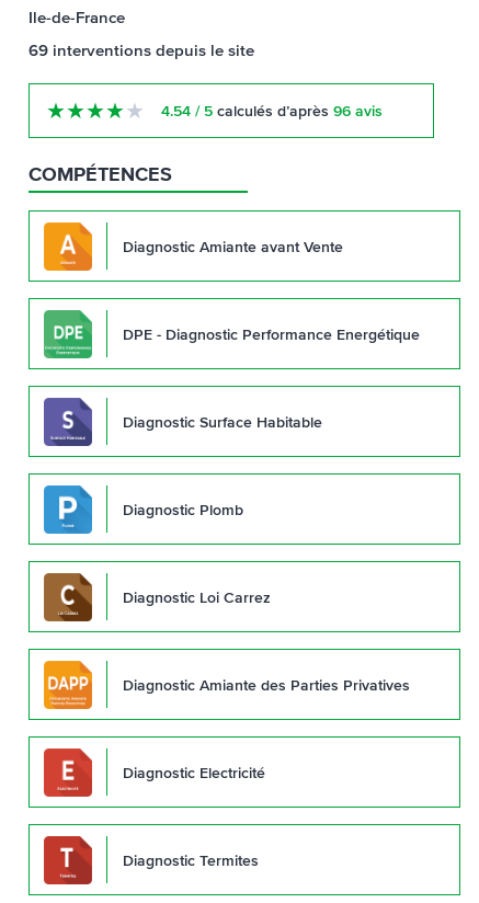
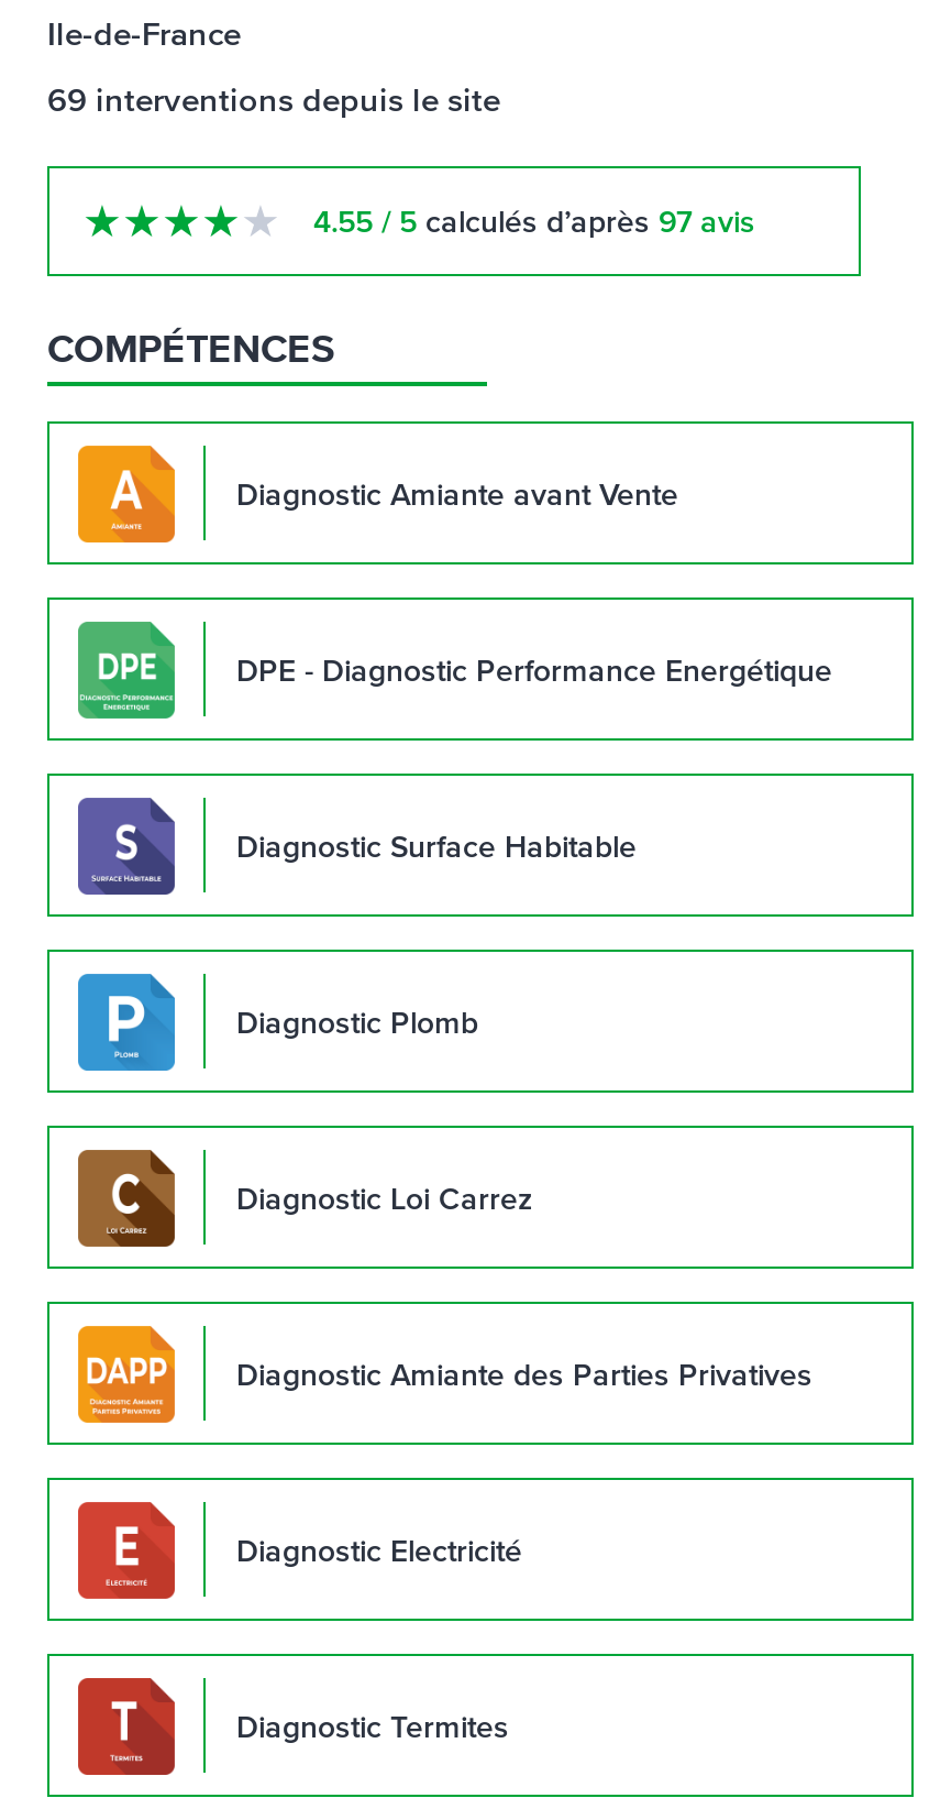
- 4.54 / 5 calculés d’après 96 avis
+ 4.55 / 5 calculés d’après 97 avis
